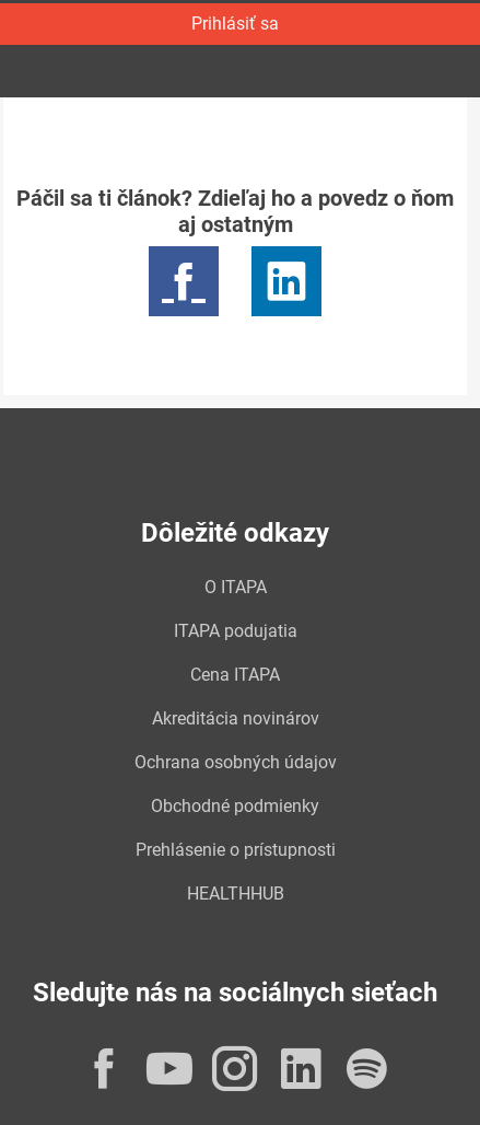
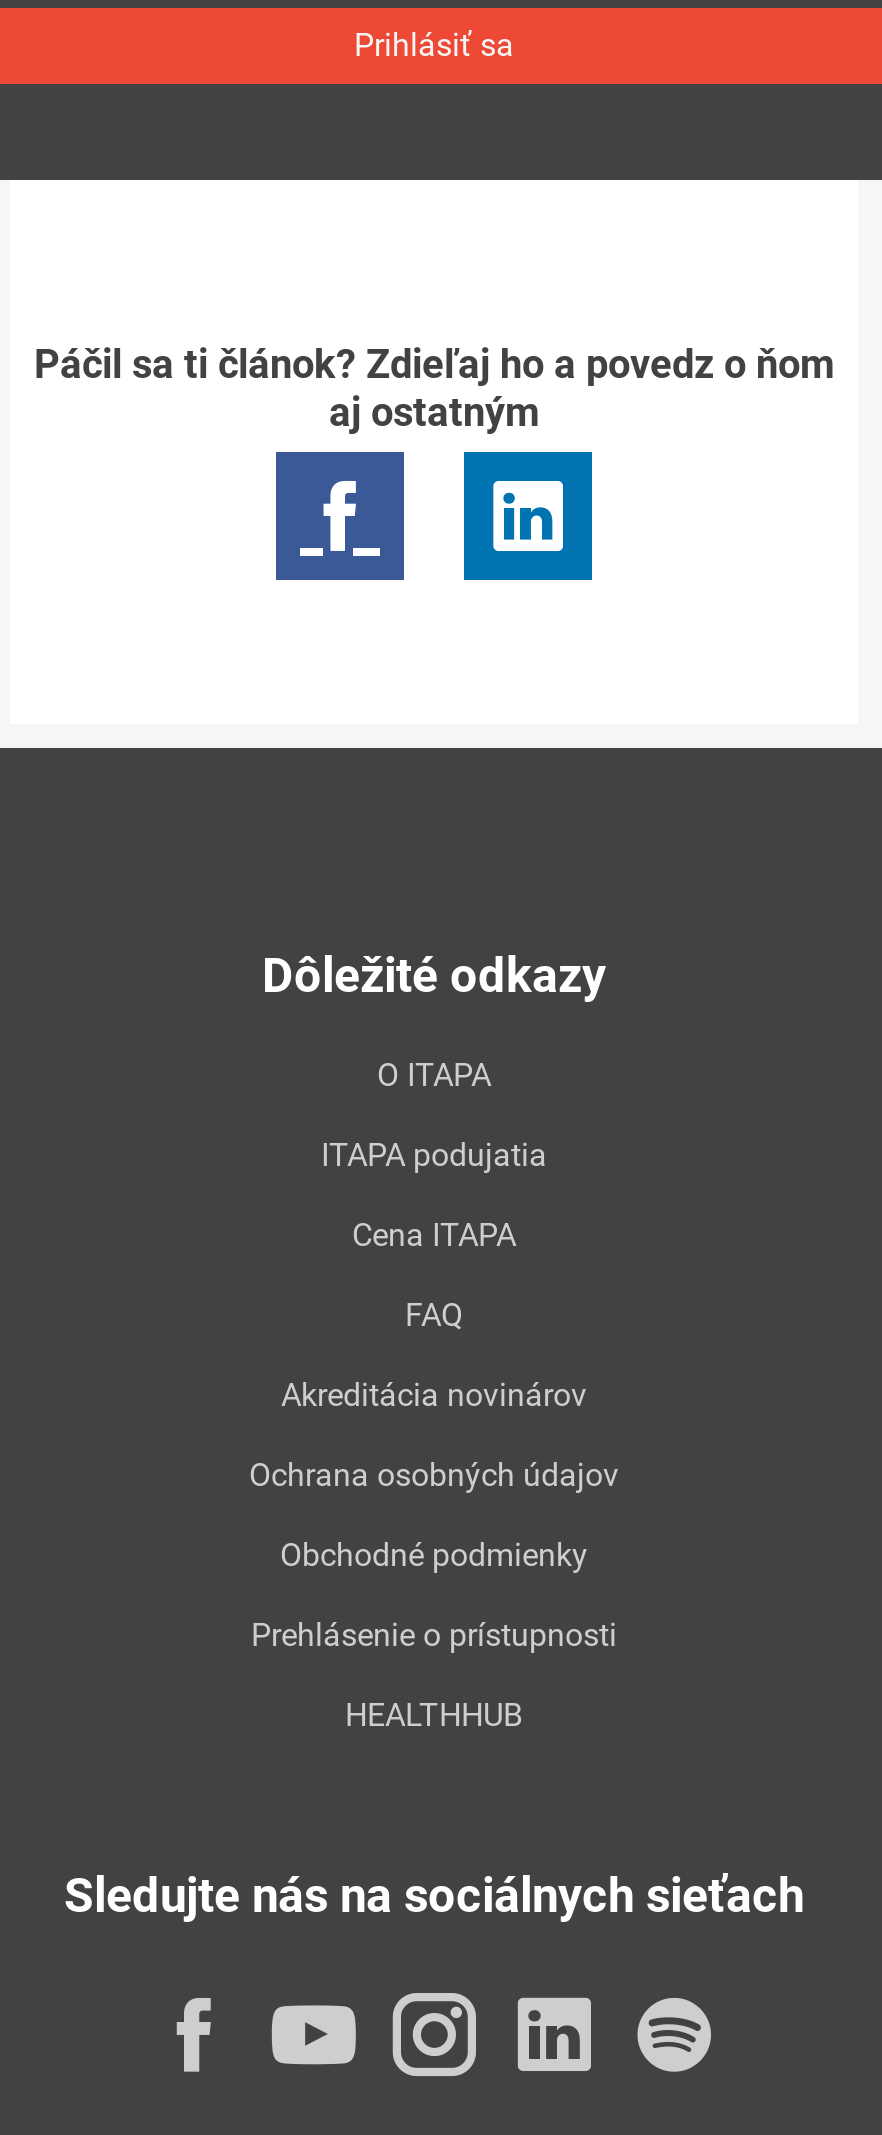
+ FAQ
